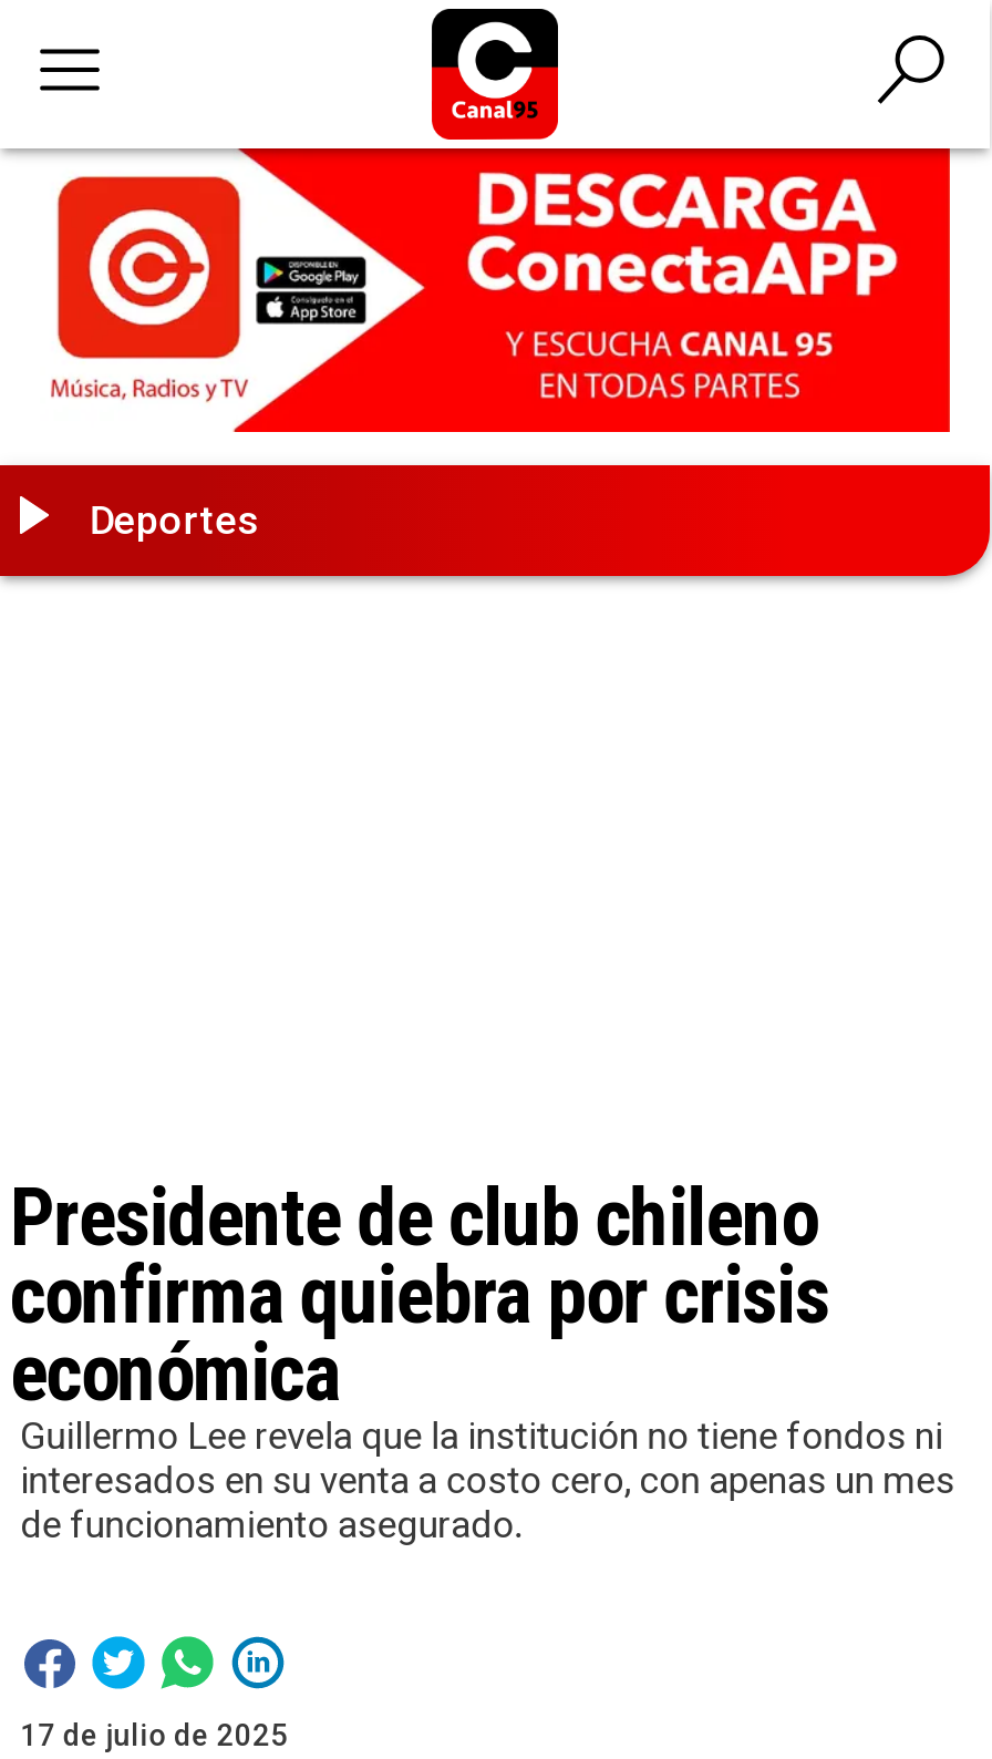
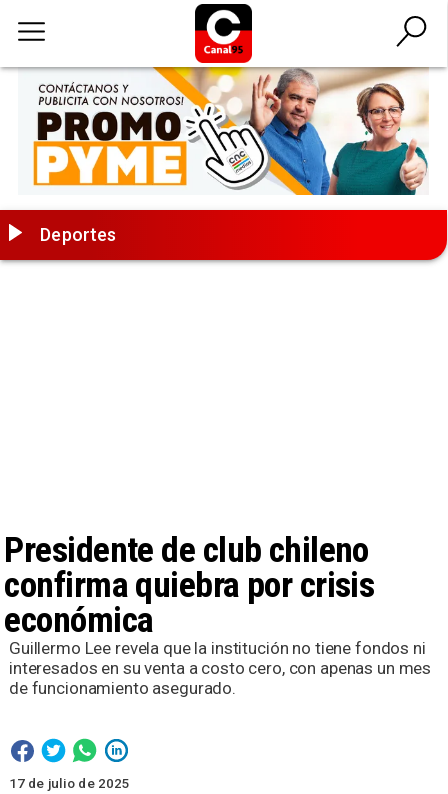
- [image]
+ [image]
